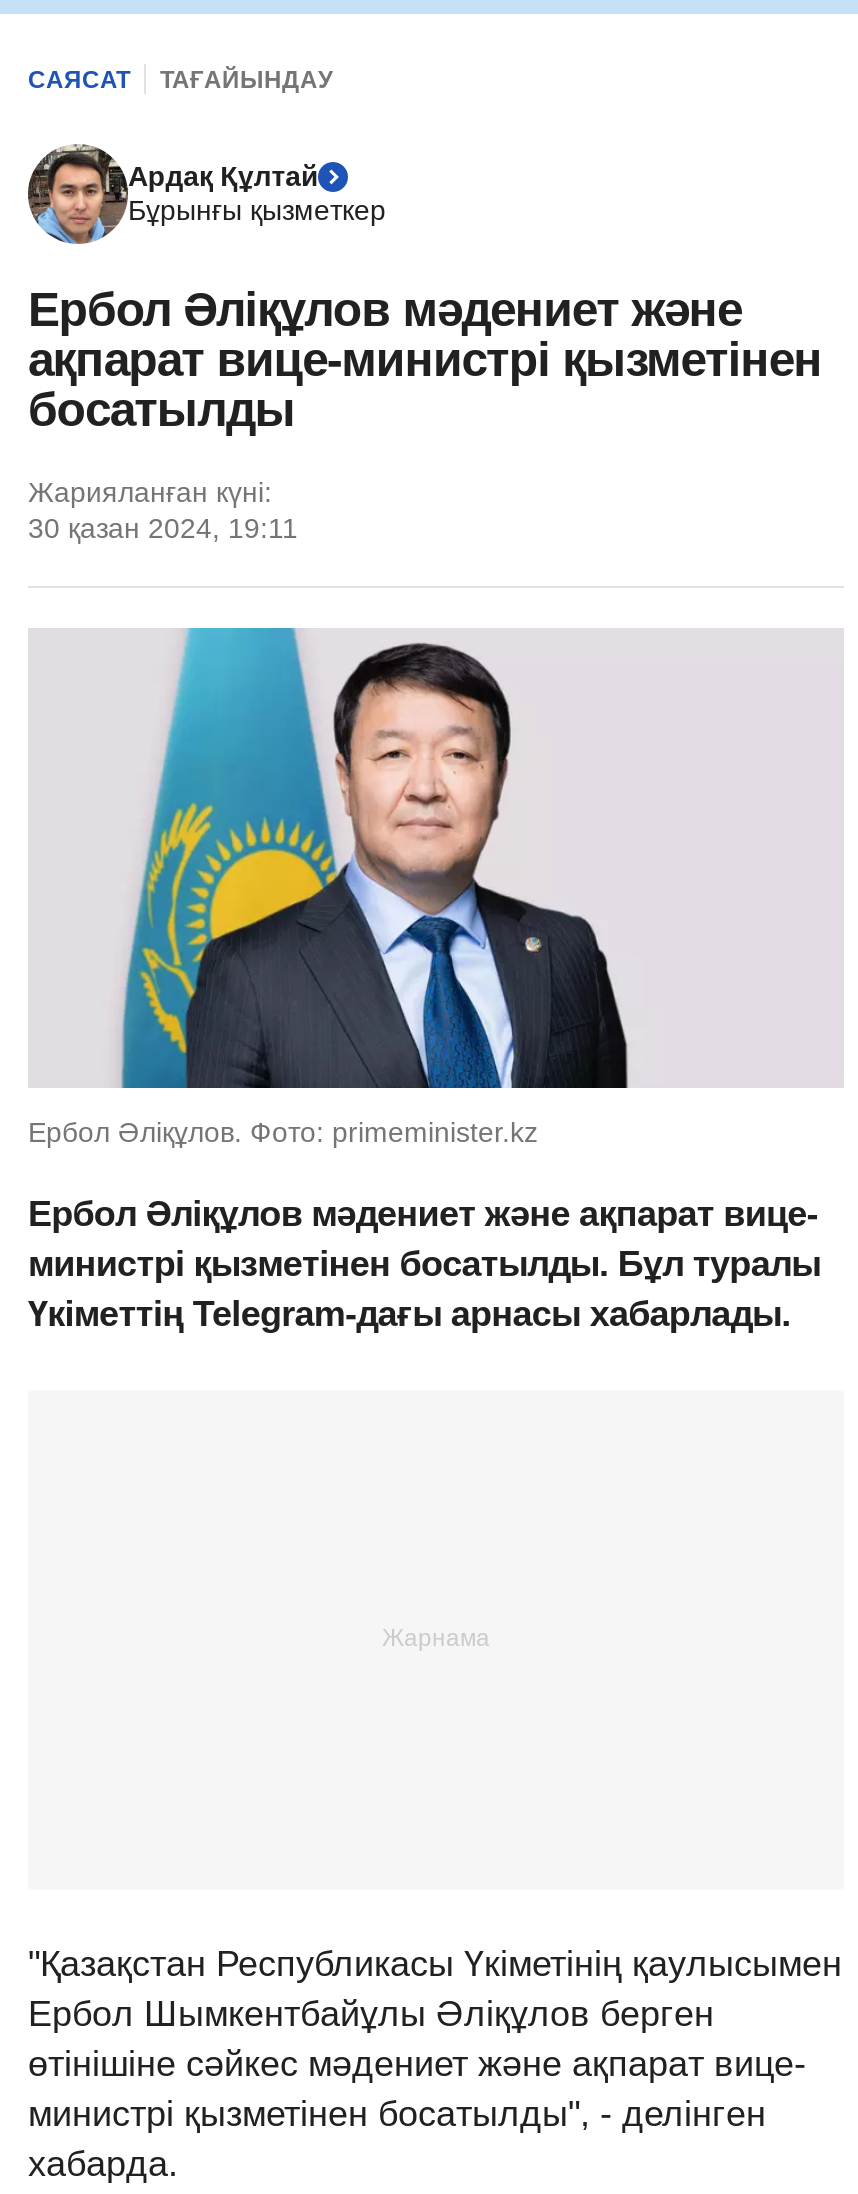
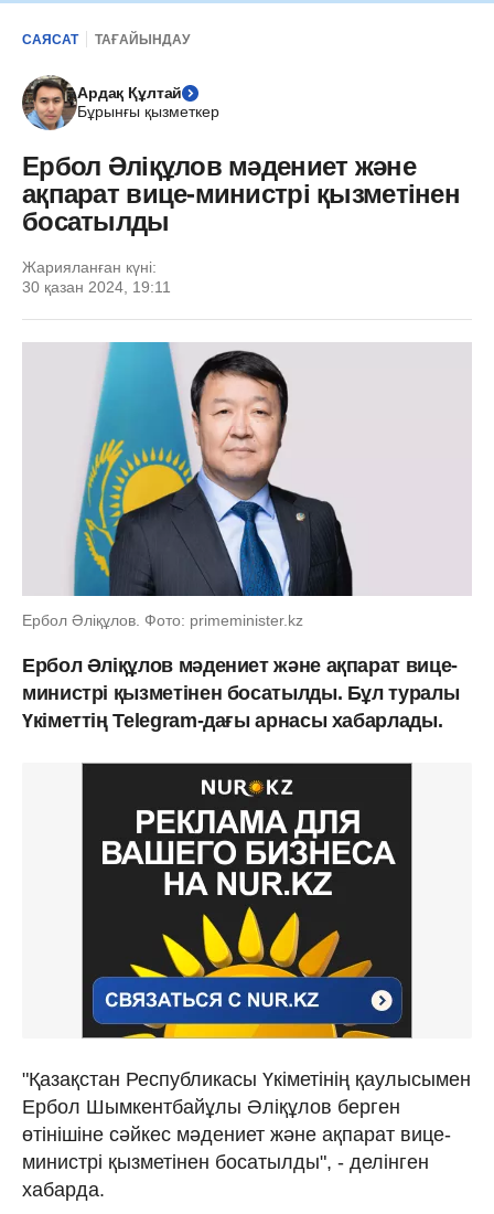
+ [image]
